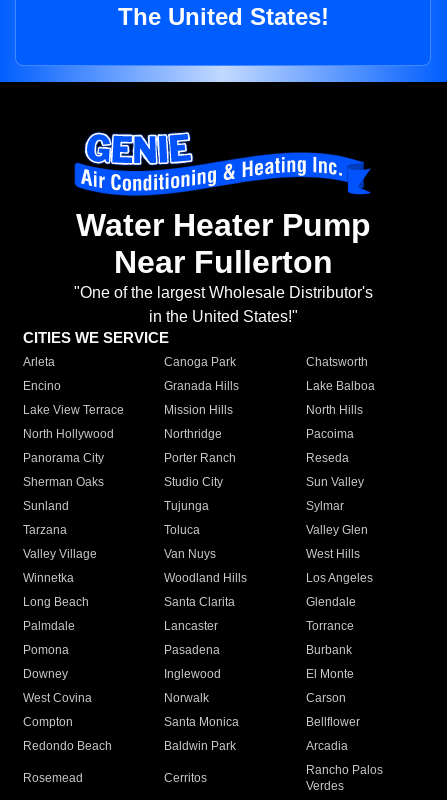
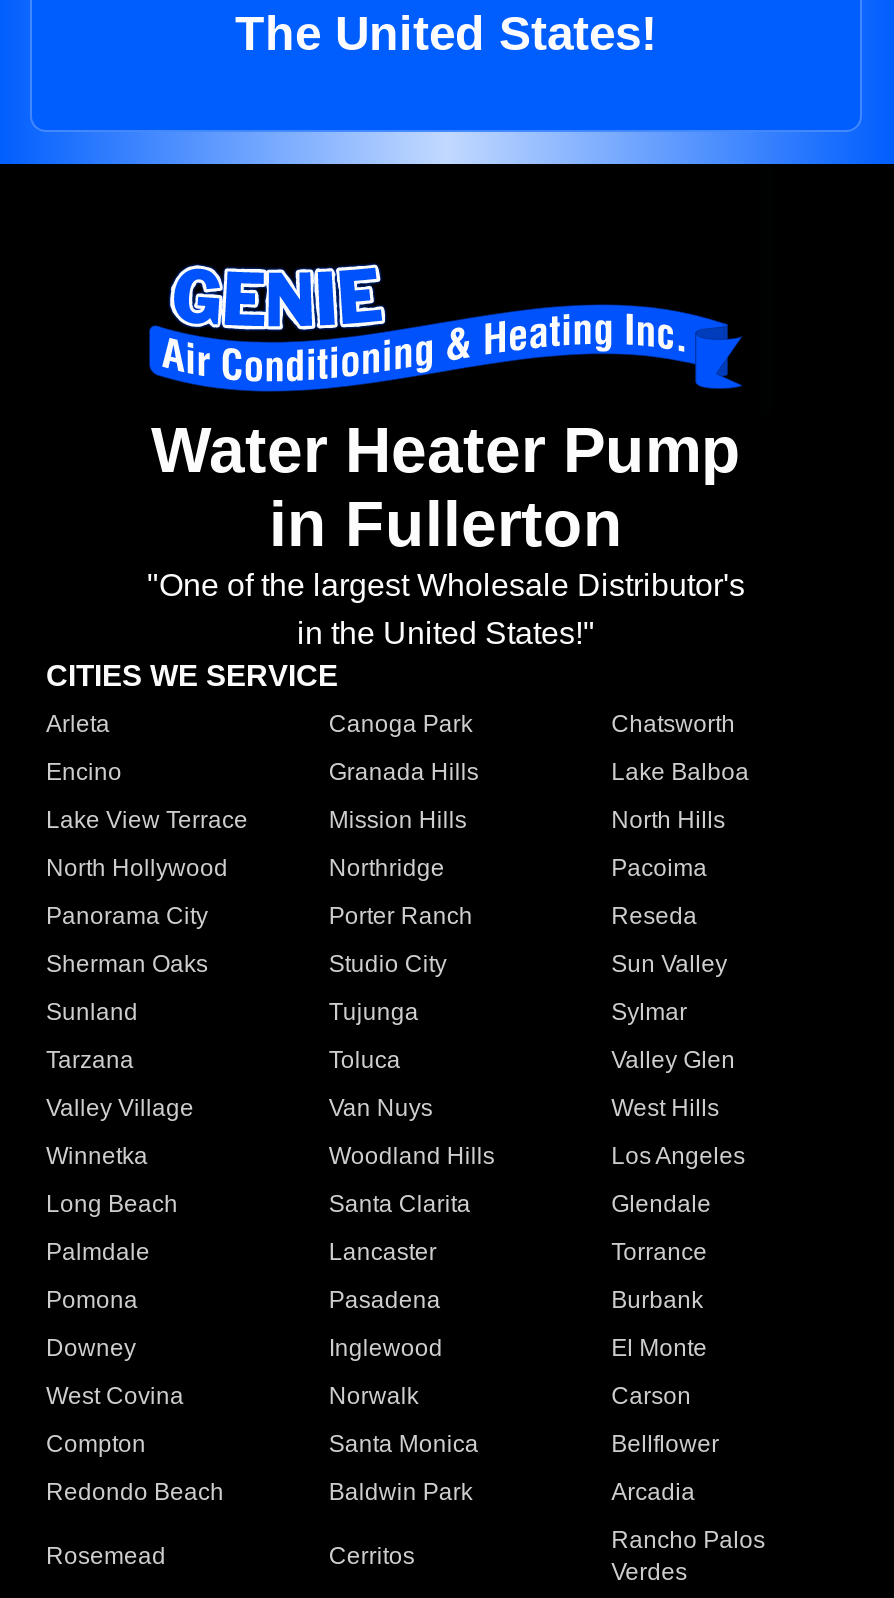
- Near Fullerton
+ in Fullerton
